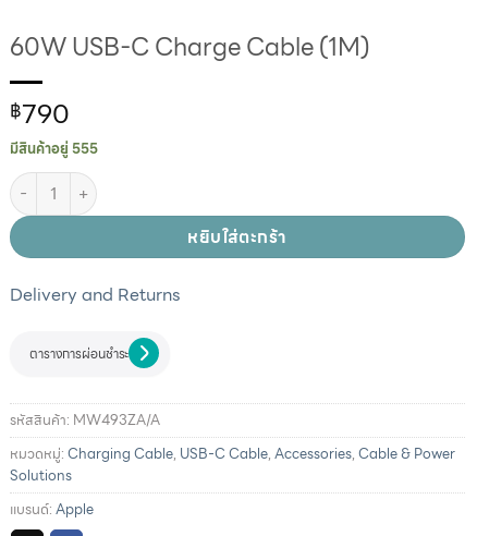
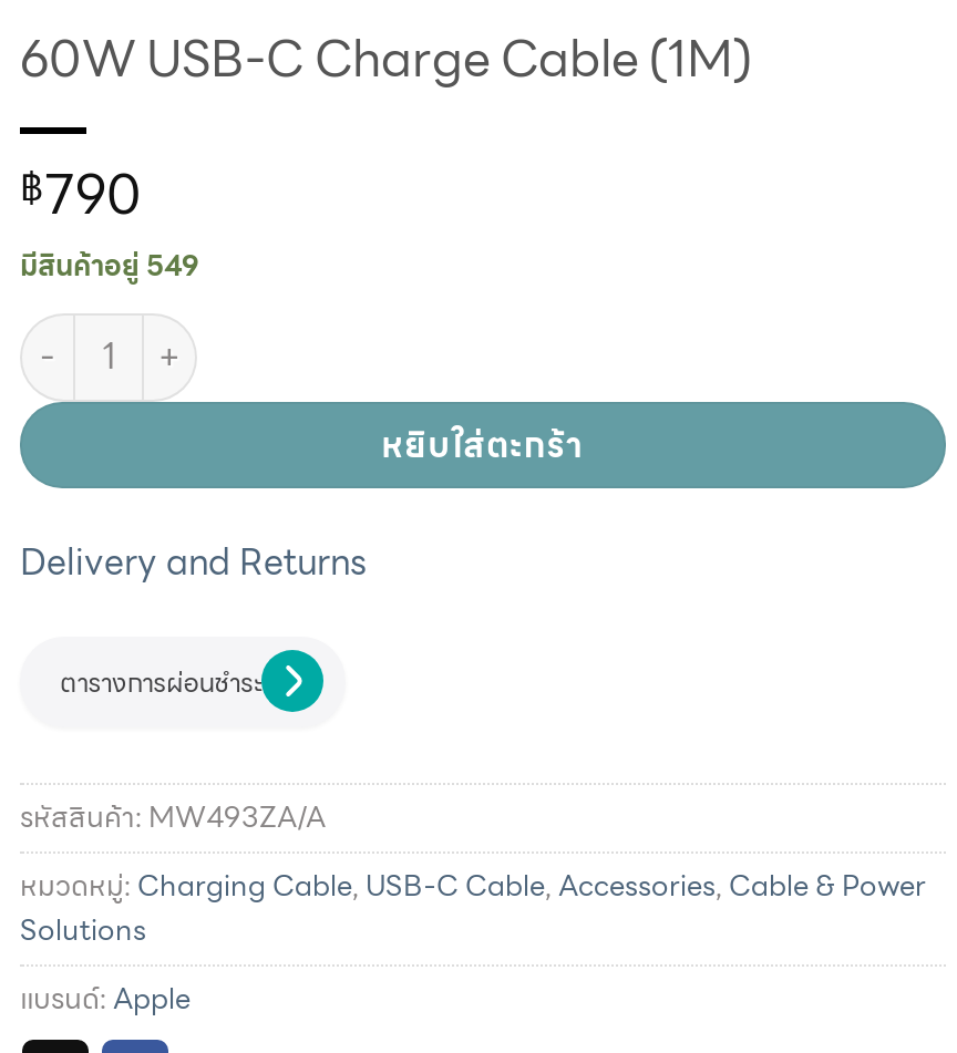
- มีสินค้าอยู่ 555
+ มีสินค้าอยู่ 549
